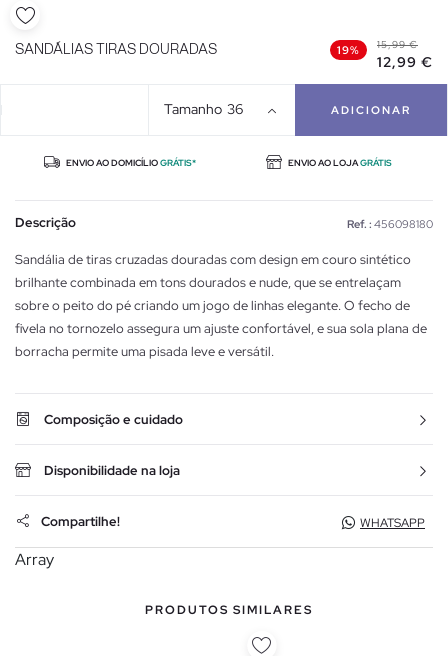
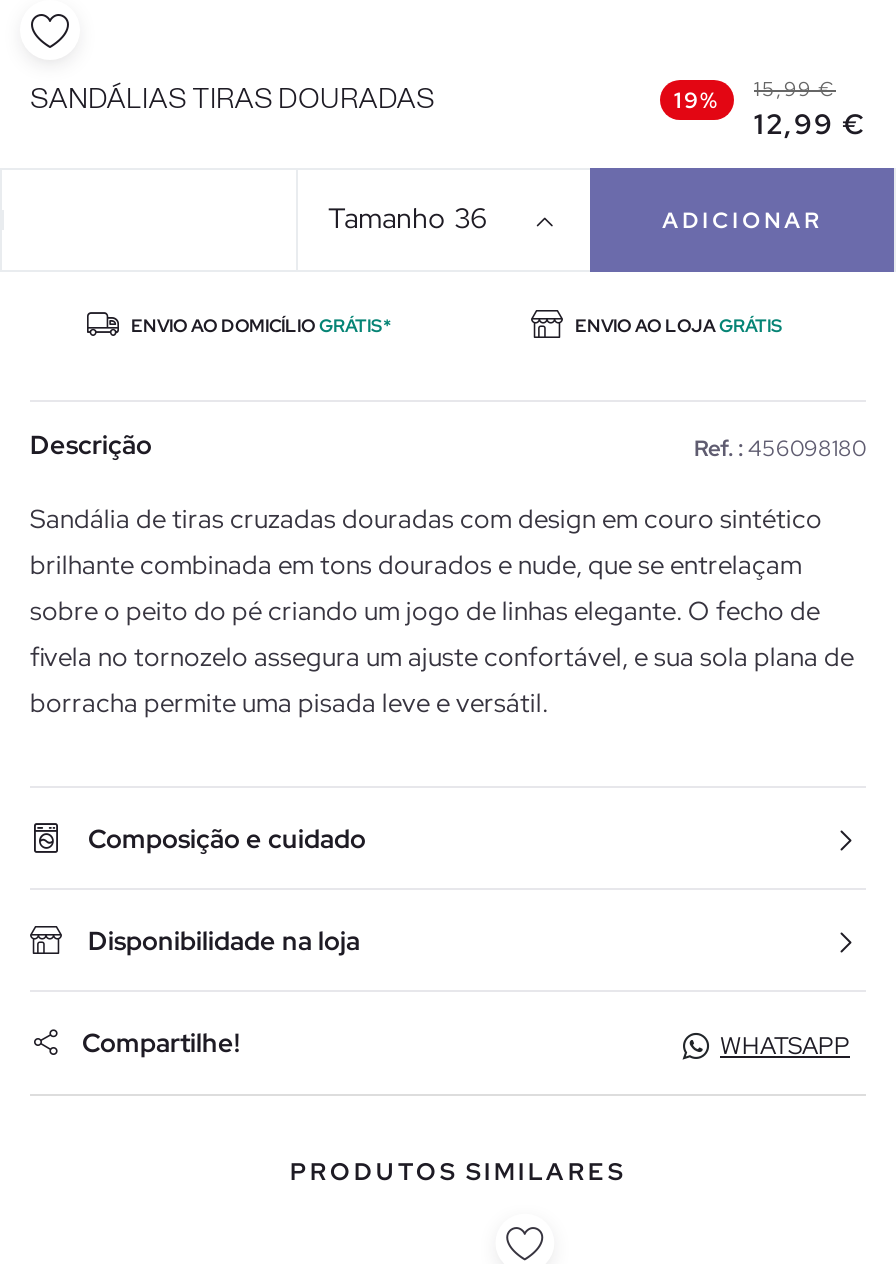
- Array
